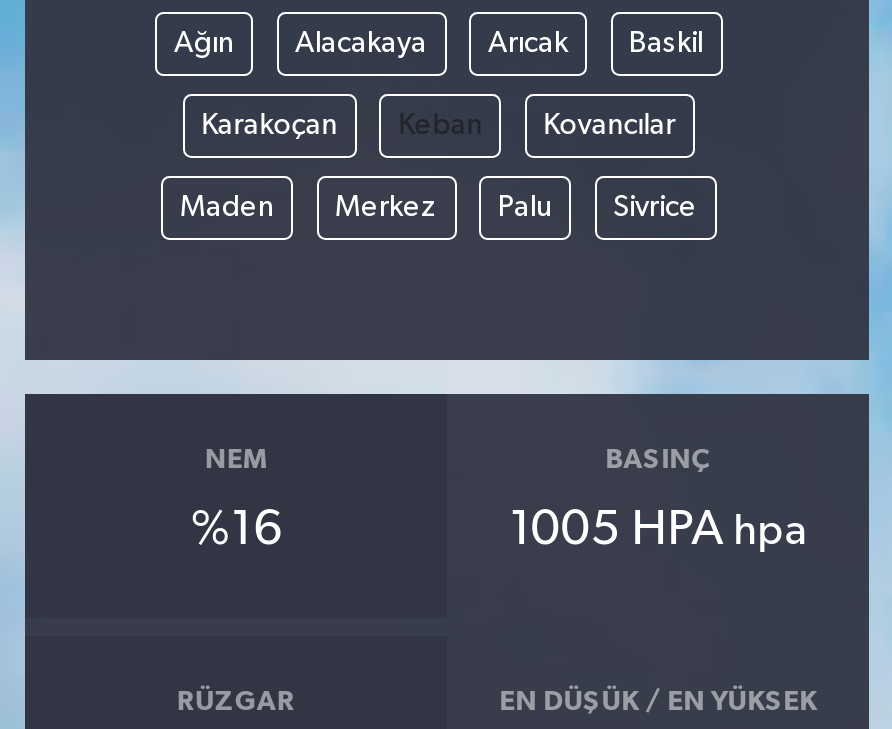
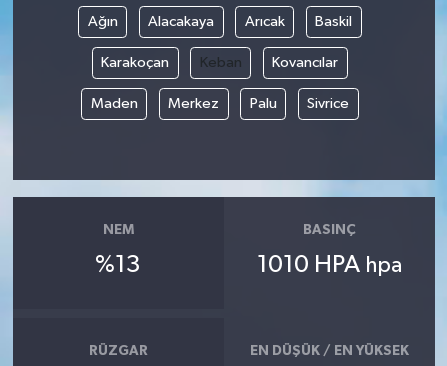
- %16
+ %13

- 1005 HPA hpa
+ 1010 HPA hpa
